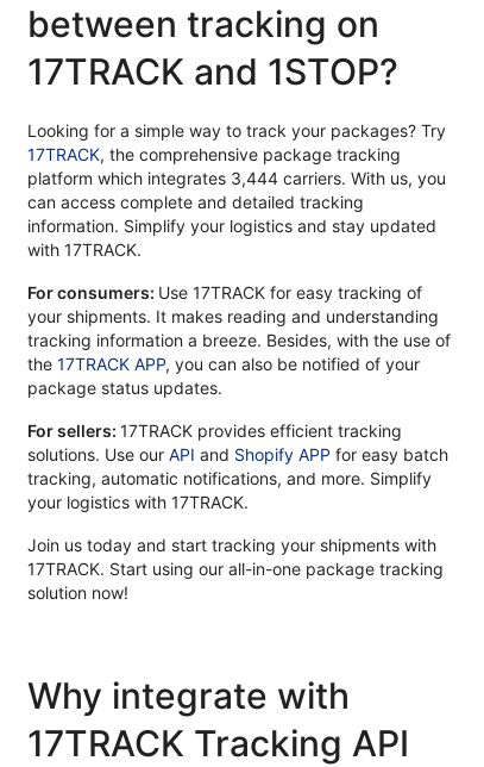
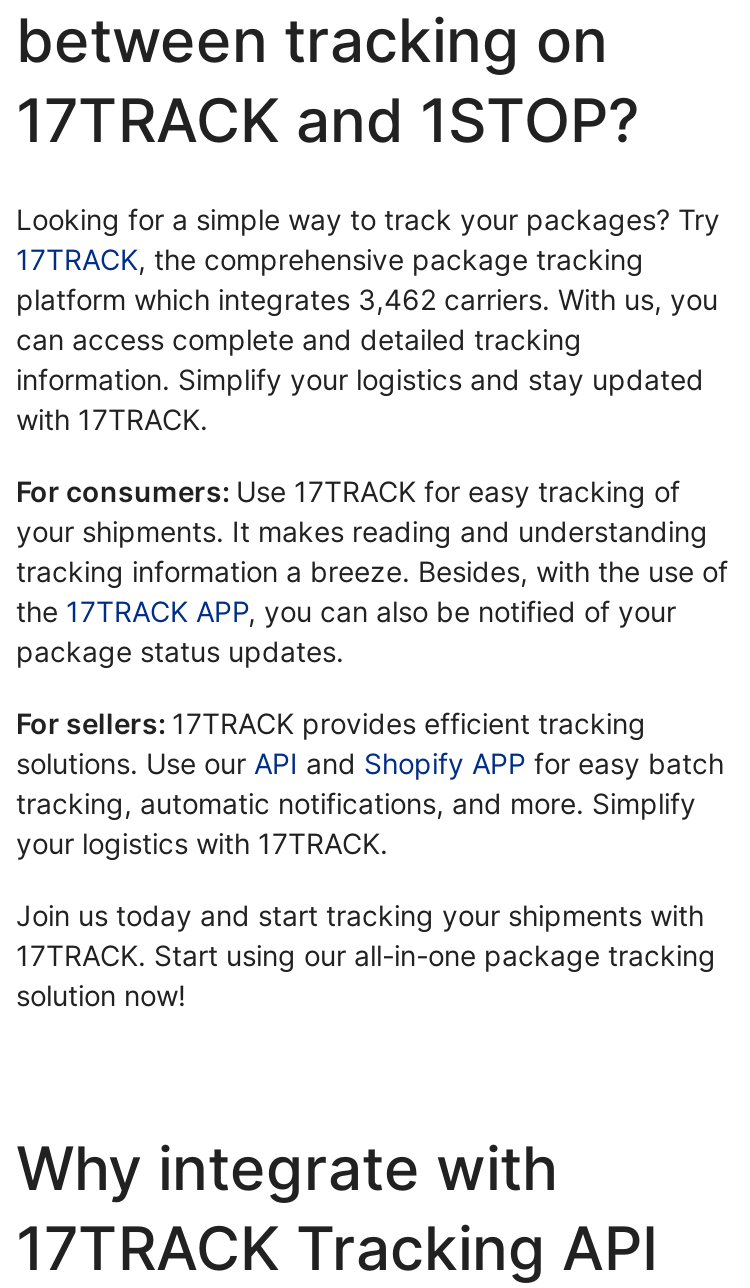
- platform which integrates 3,444 carriers. With us, you
+ platform which integrates 3,462 carriers. With us, you
